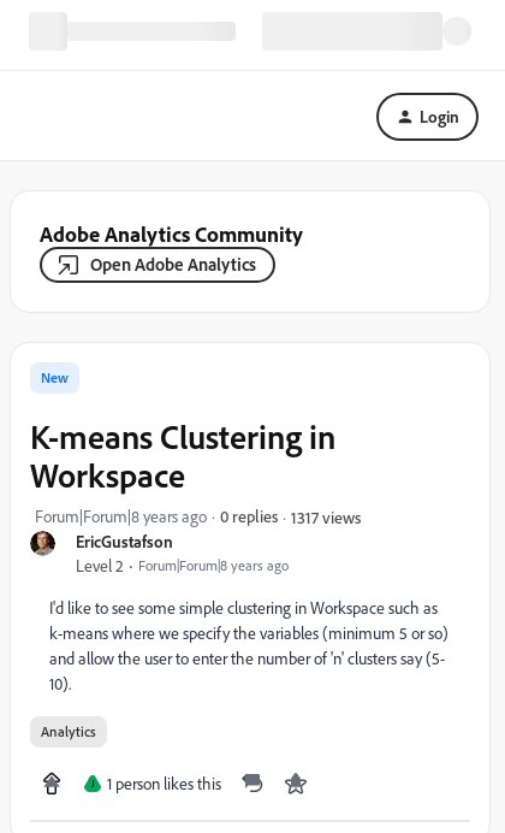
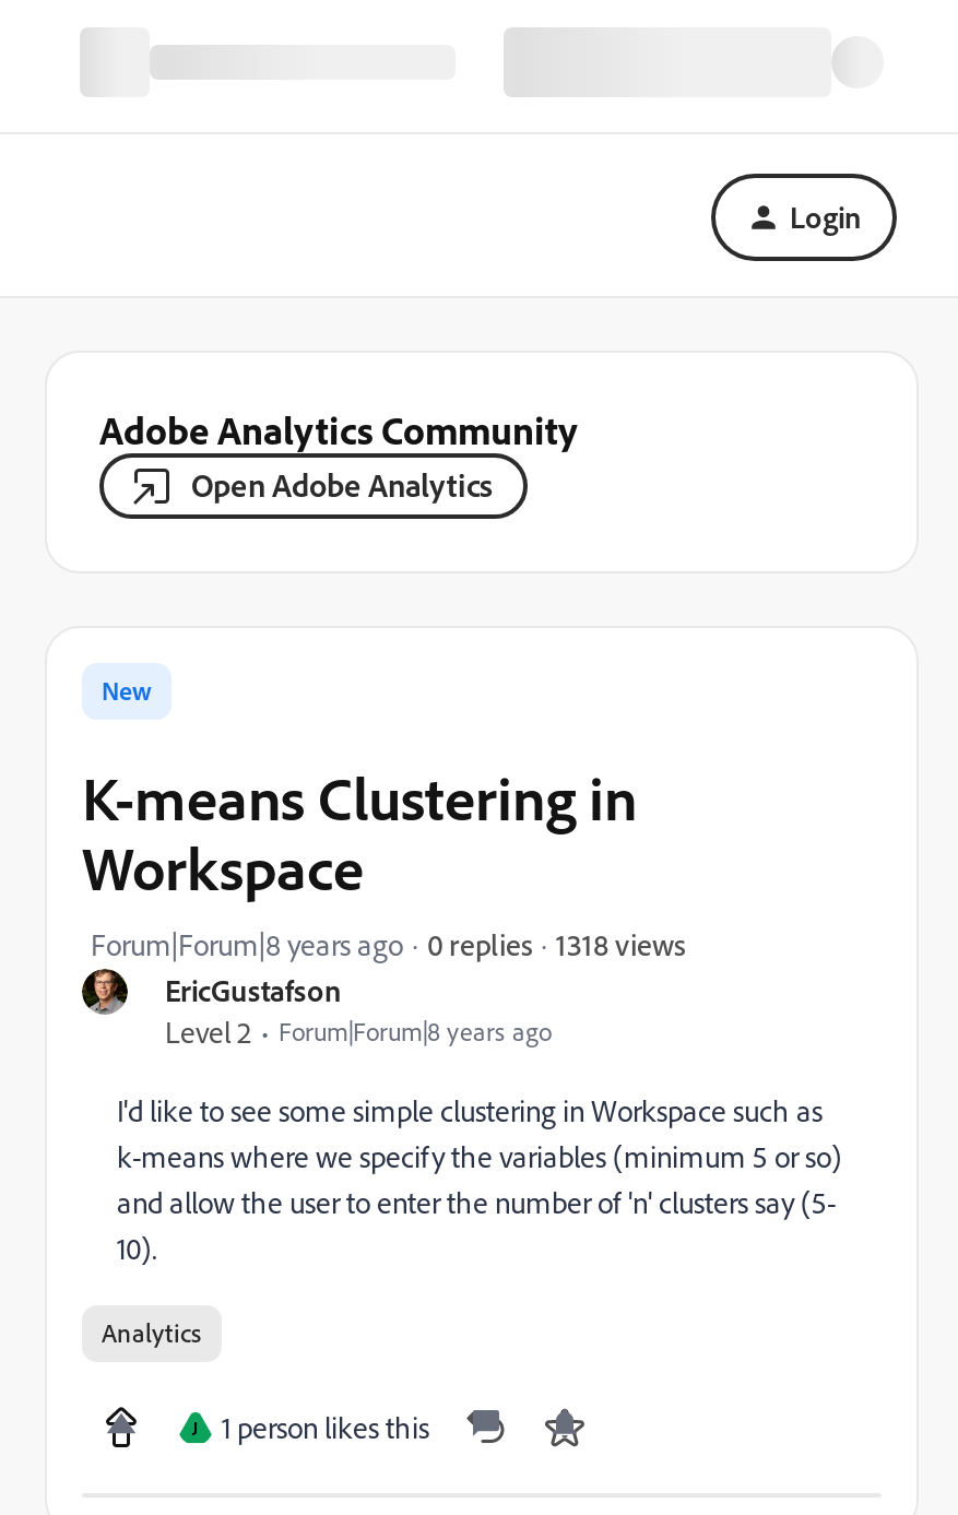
- 1317 views
+ 1318 views
